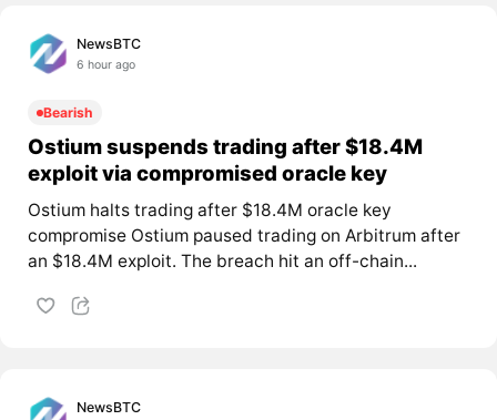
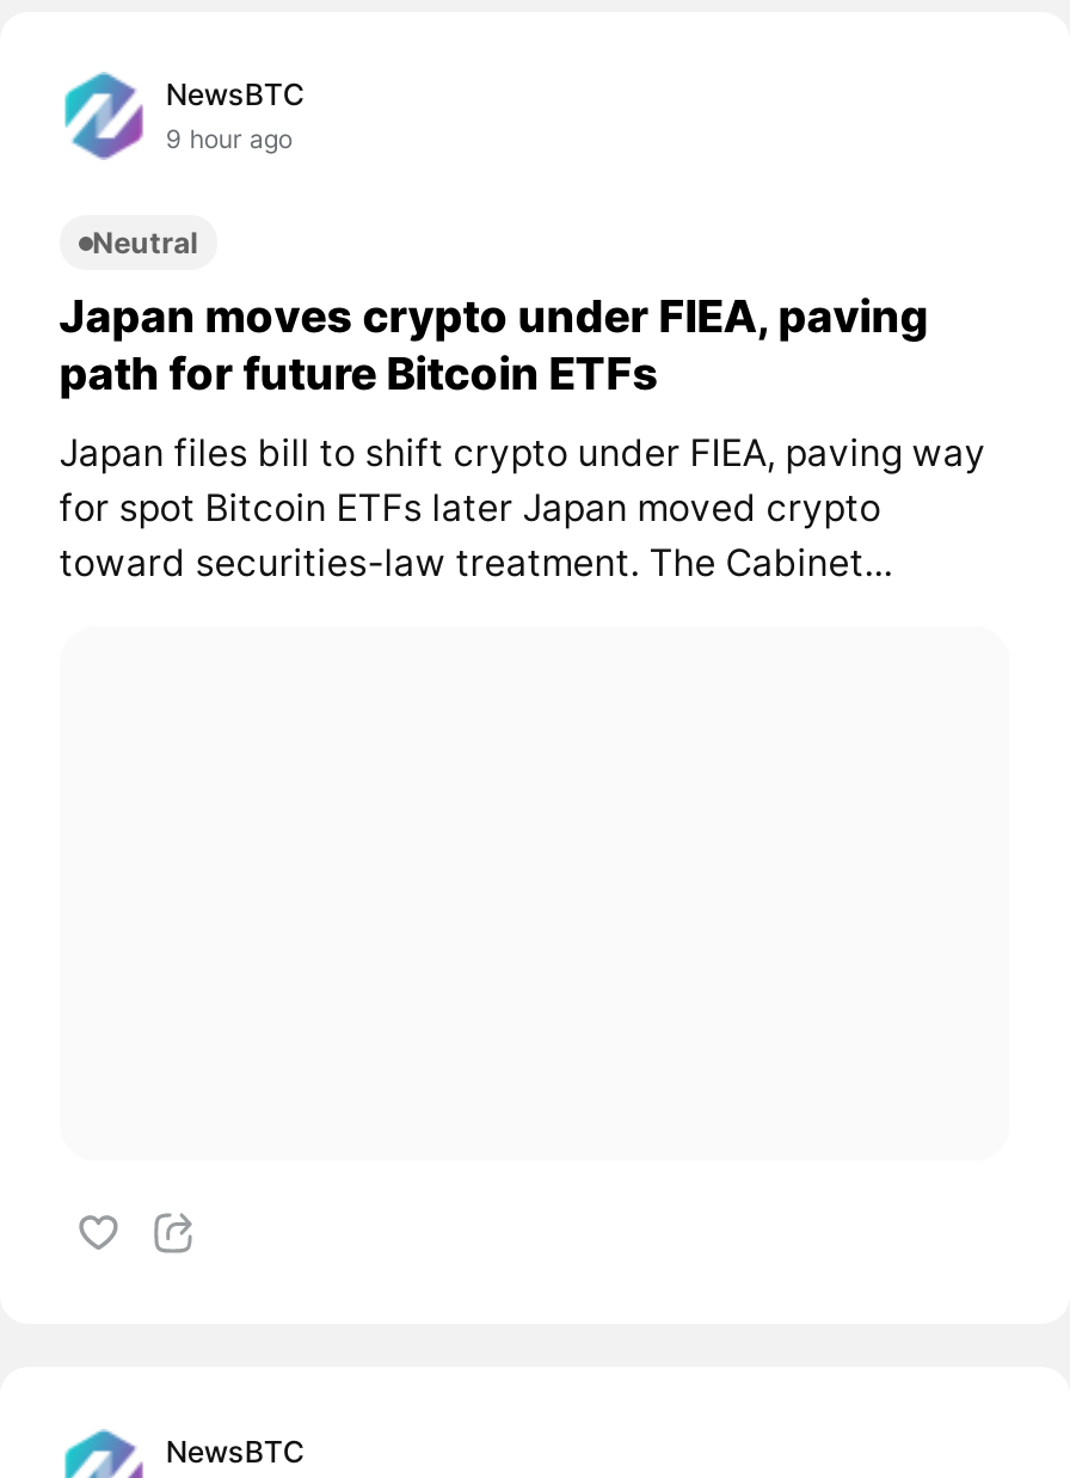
- 6 hour ago
+ 9 hour ago

- Bearish
+ Neutral

- Ostium suspends trading after $18.4M
- exploit via compromised oracle key
+ Japan moves crypto under FIEA, paving
+ path for future Bitcoin ETFs

- Ostium halts trading after $18.4M oracle key
- compromise Ostium paused trading on Arbitrum after
- an $18.4M exploit. The breach hit an off-chain...
+ Japan files bill to shift crypto under FIEA, paving way
+ for spot Bitcoin ETFs later Japan moved crypto
+ toward securities-law treatment. The Cabinet...
